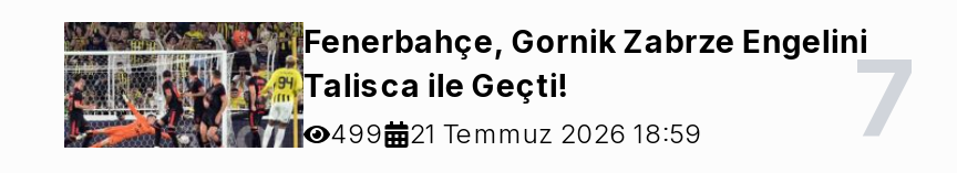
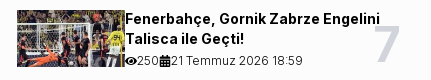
- 499 21 Temmuz 2026 18:59
+ 250 21 Temmuz 2026 18:59
